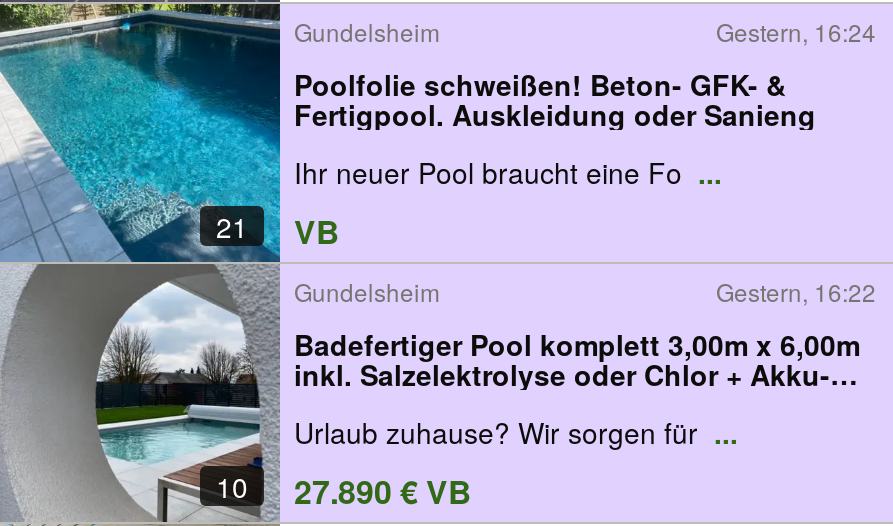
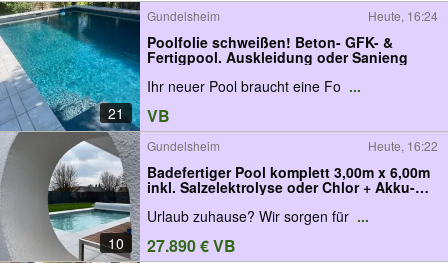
- Gestern, 16:24
+ Heute, 16:24

- Gestern, 16:22
+ Heute, 16:22
